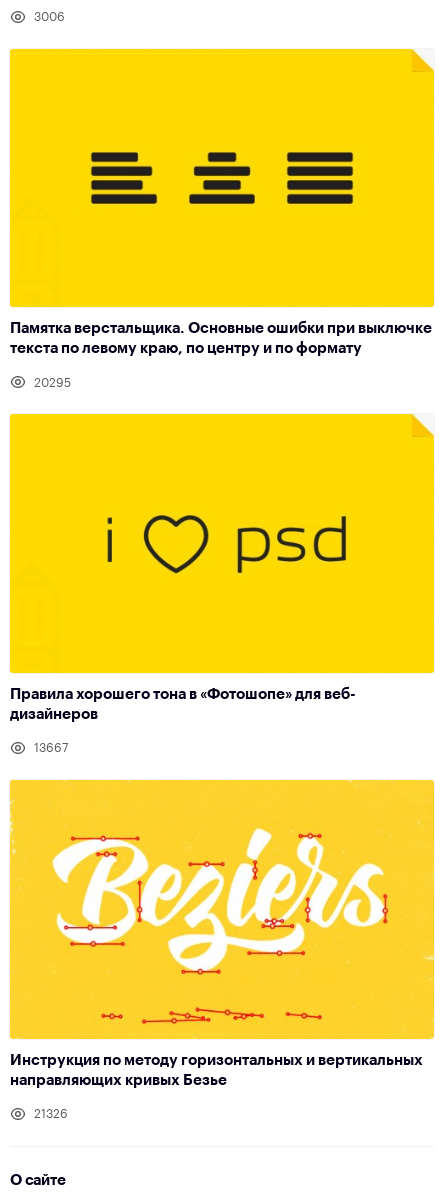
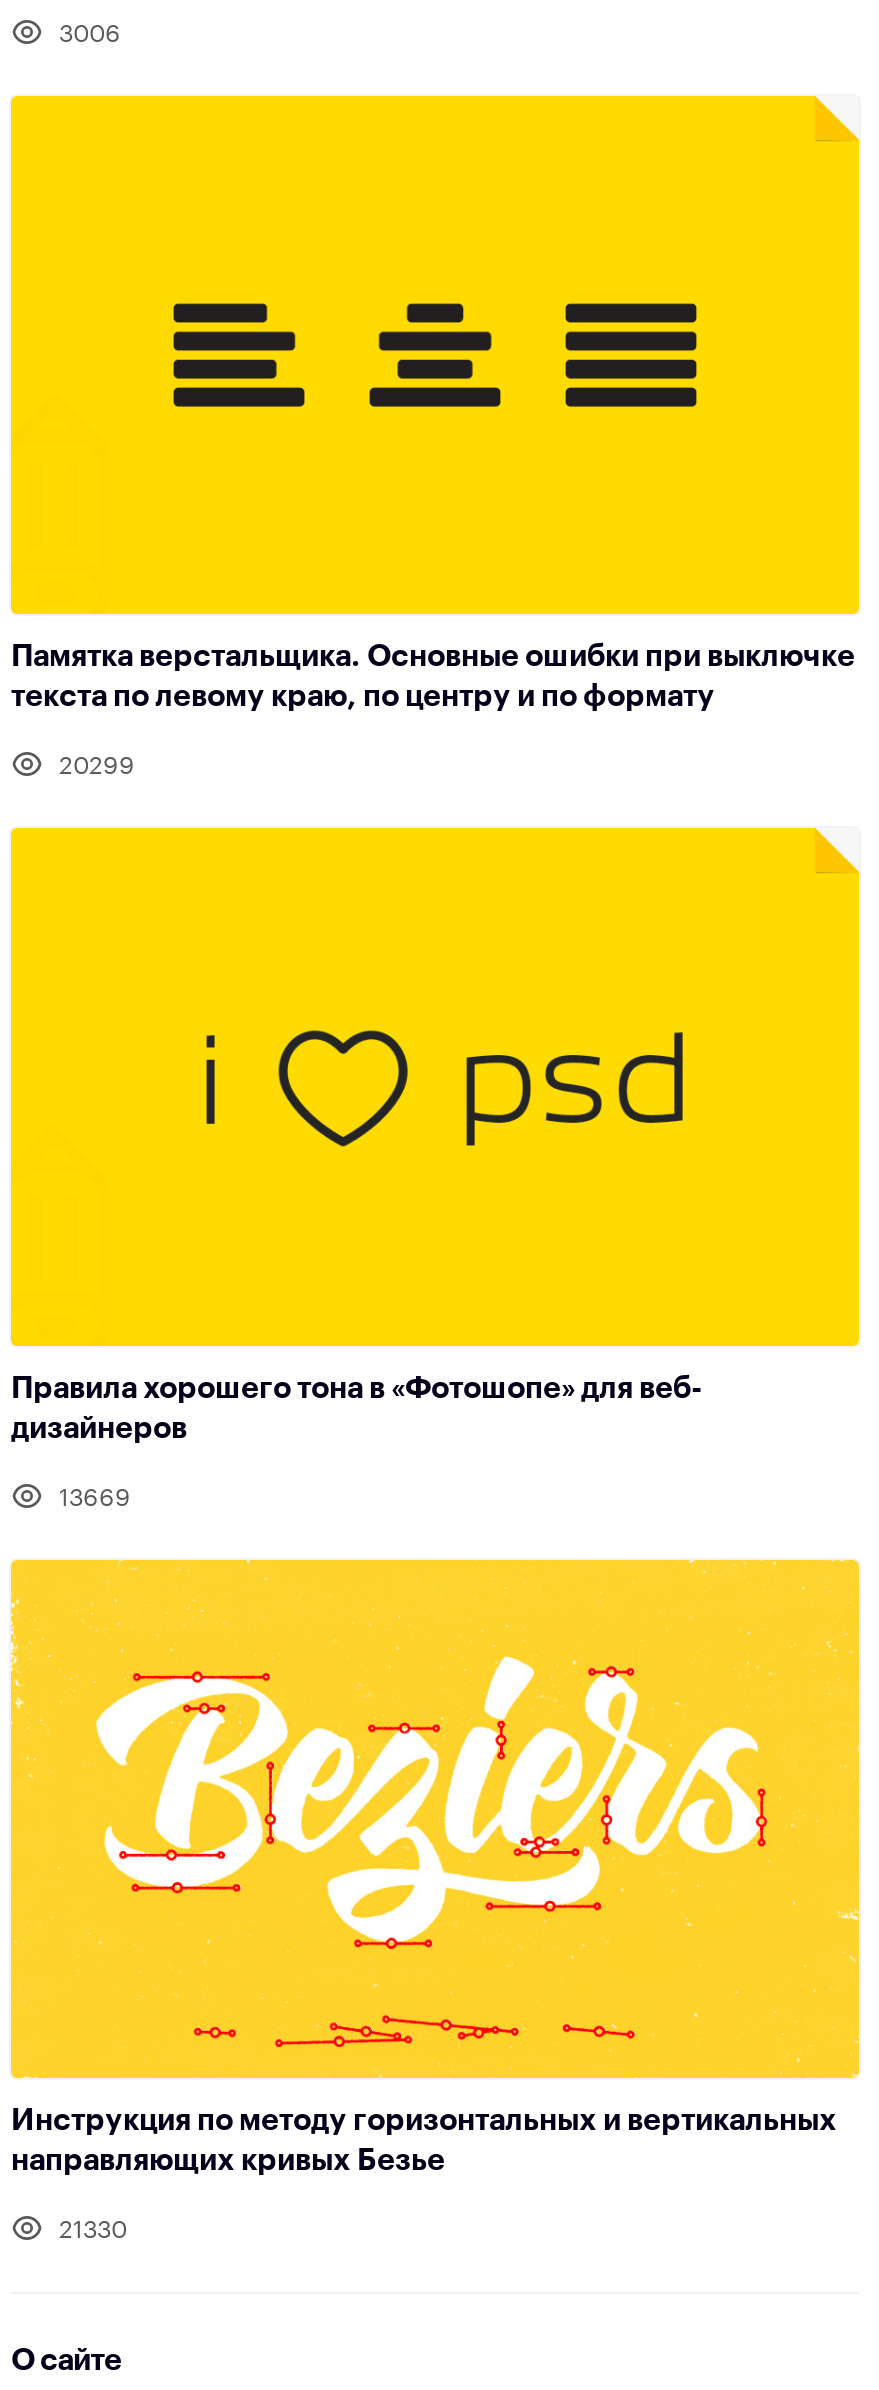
- 20295
+ 20299

- 13667
+ 13669

- 21326
+ 21330
